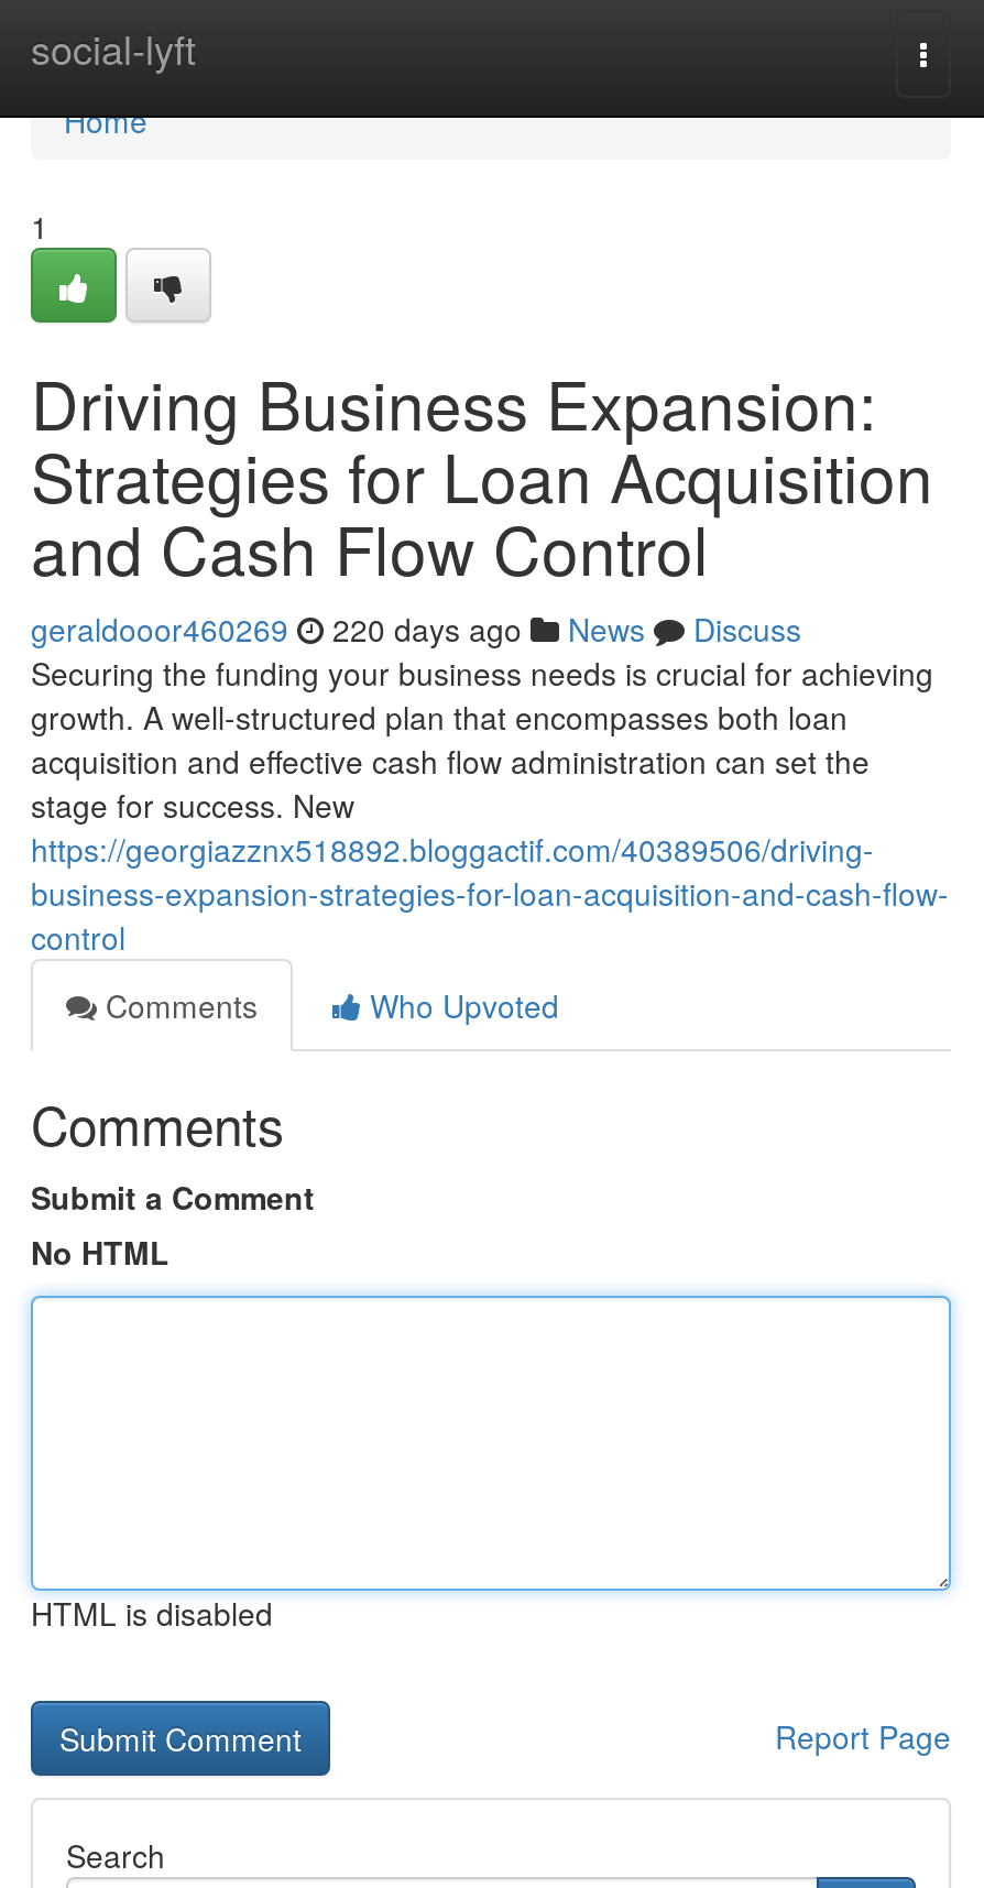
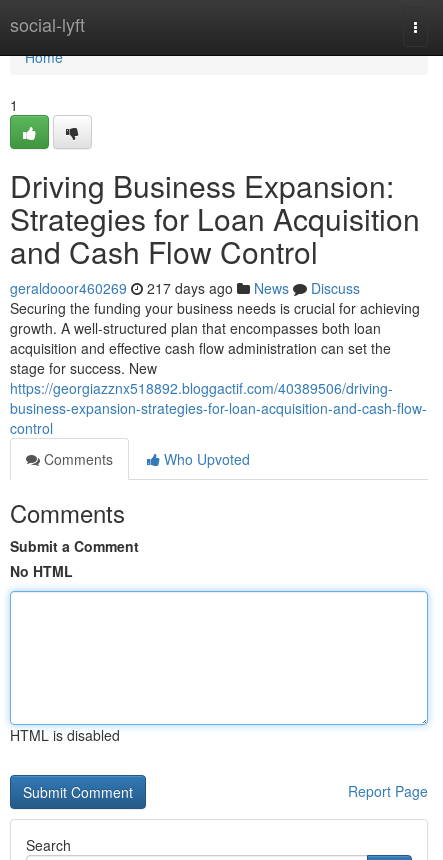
- geraldooor460269 220 days ago News Discuss
+ geraldooor460269 217 days ago News Discuss
